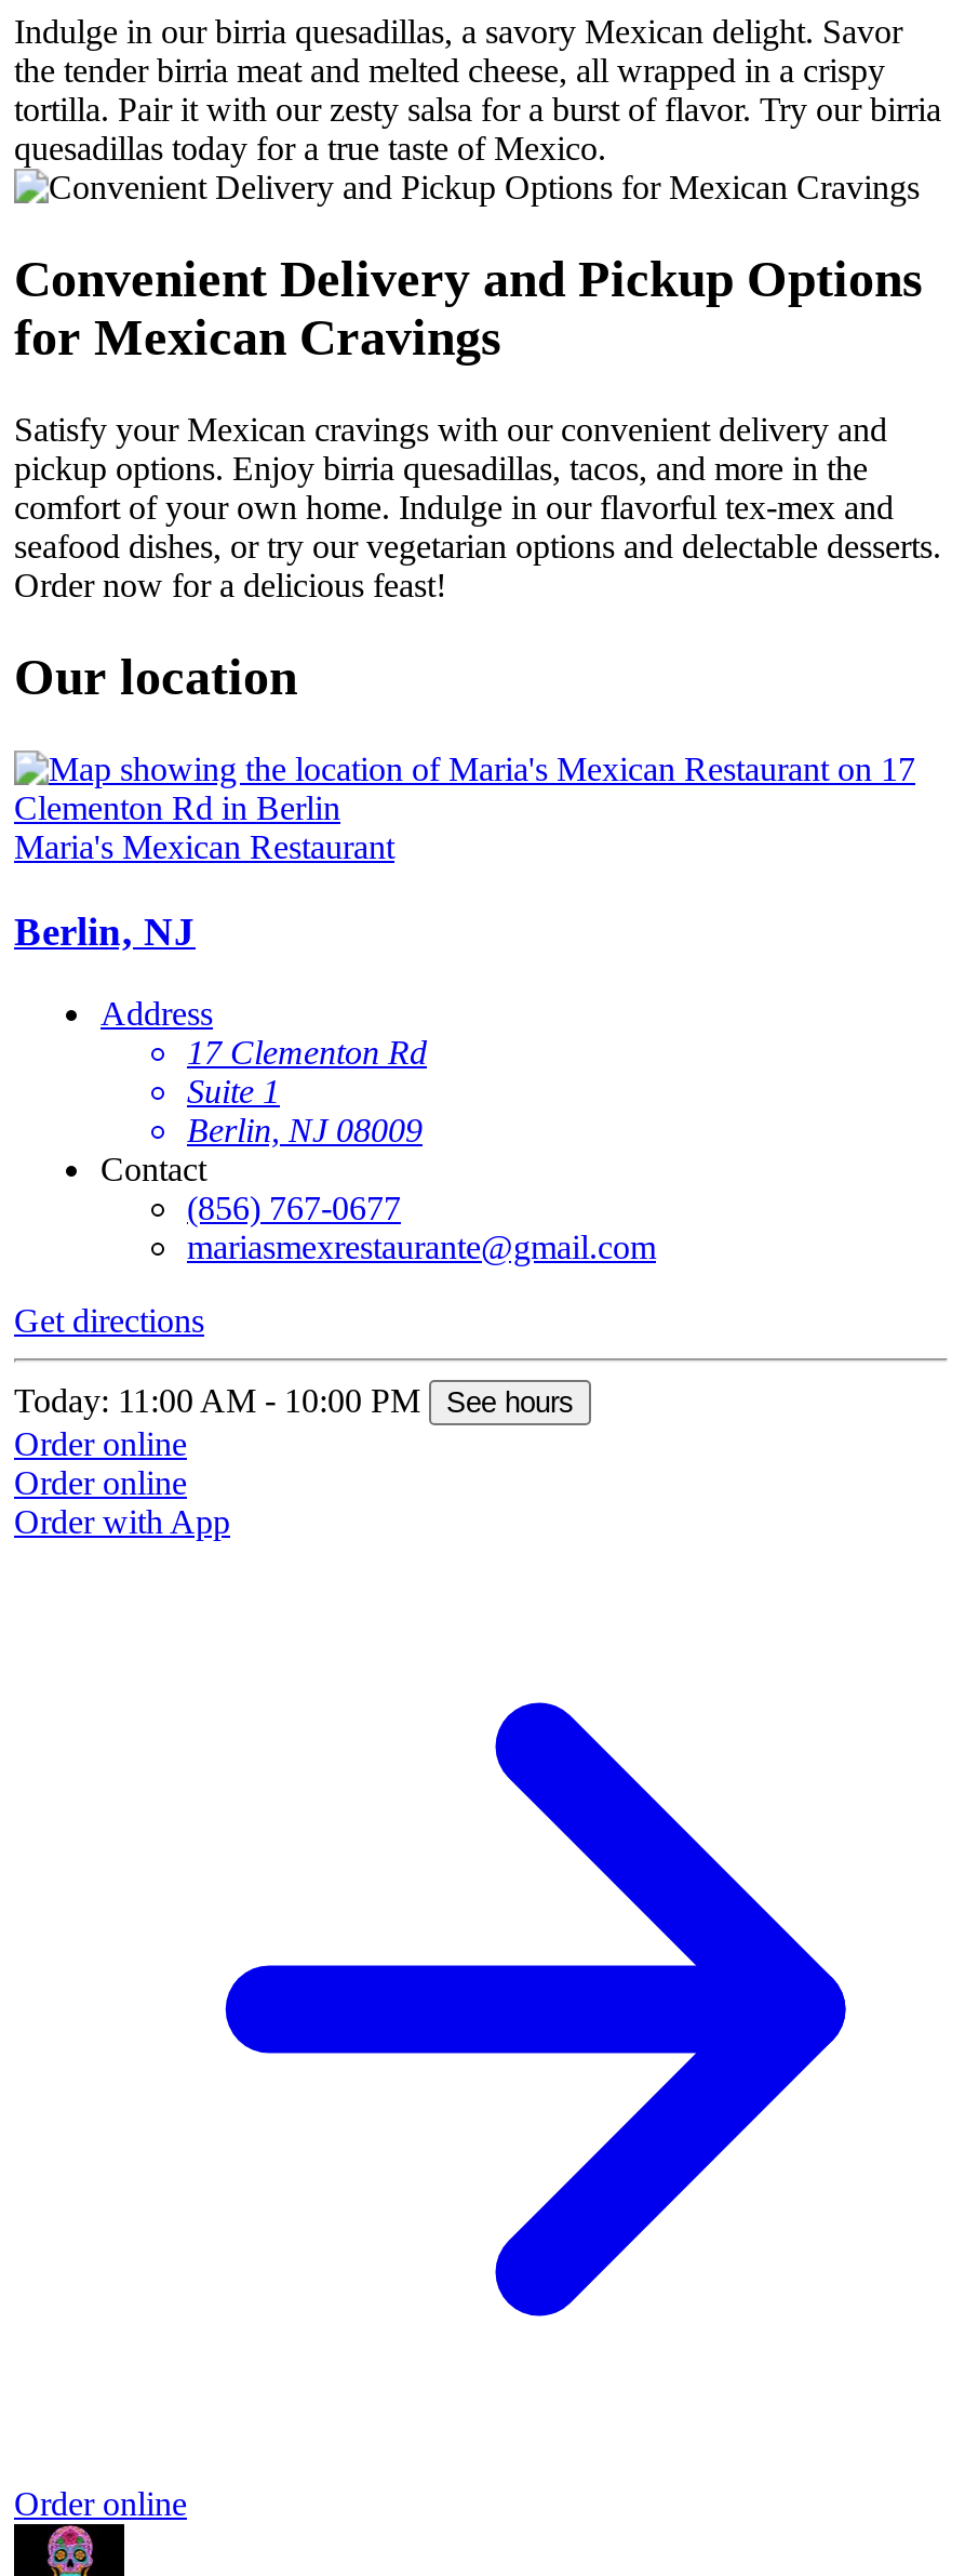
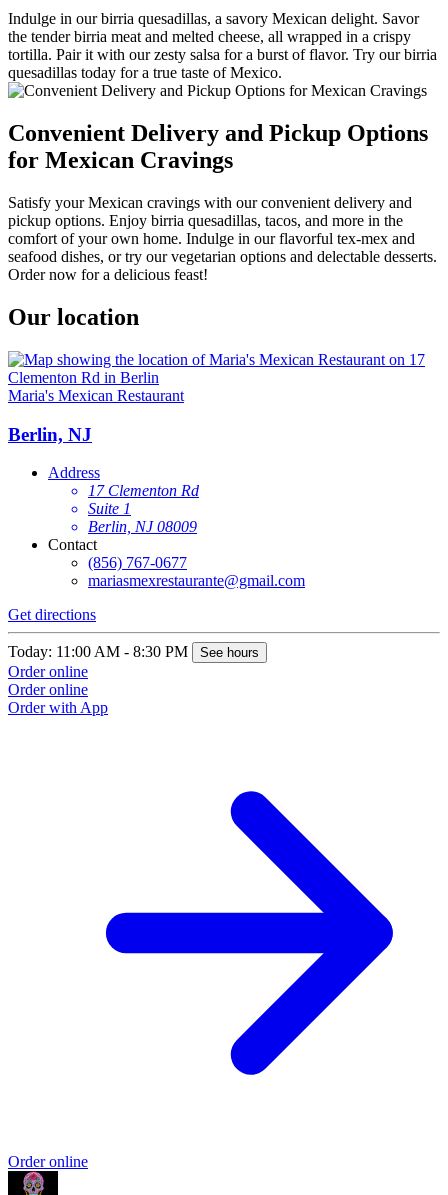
- Today: 11:00 AM - 10:00 PM See hours
+ Today: 11:00 AM - 8:30 PM See hours
